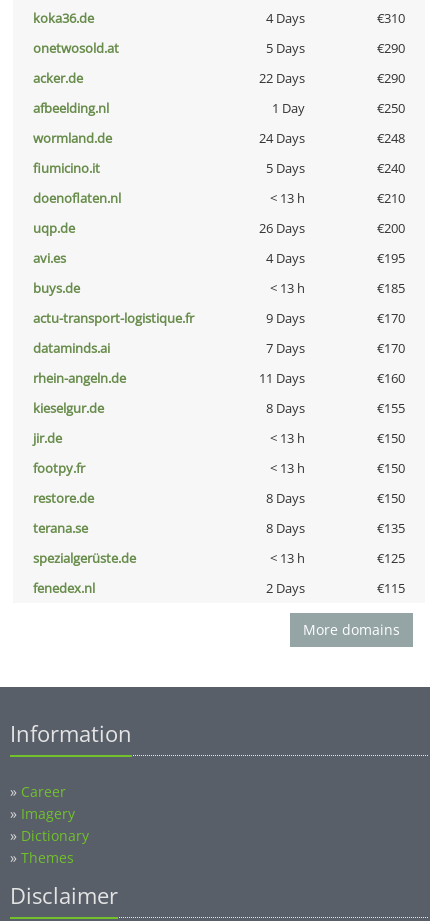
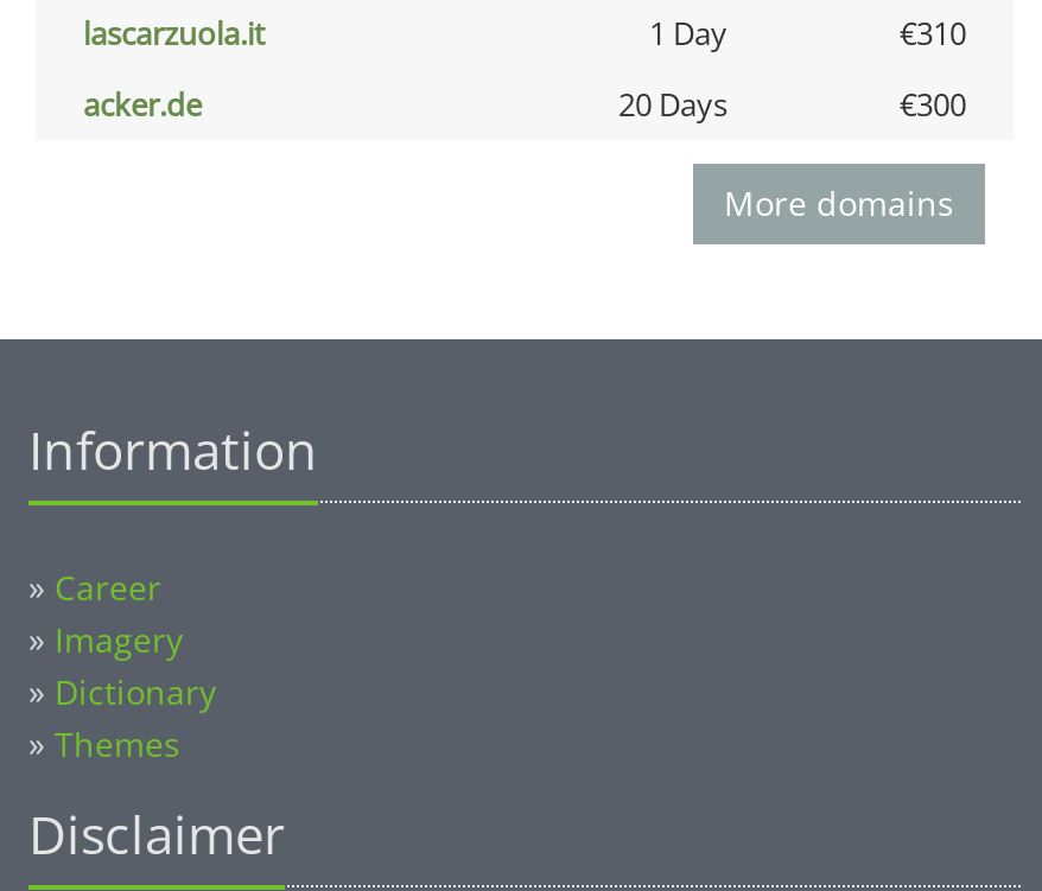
- koka36.de
- 4 Days
+ lascarzuola.it
+ 1 Day

- onetwosold.at
- 5 Days
- €290

- 22 Days
- €290
- afbeelding.nl
- 1 Day
- €250
- wormland.de
- 24 Days
- €248
- fiumicino.it
- 5 Days
- €240
- doenoflaten.nl
- < 13 h
- €210
- uqp.de
- 26 Days
- €200
- avi.es
- 4 Days
- €195
- buys.de
- < 13 h
- €185
- actu-transport-logistique.fr
- 9 Days
- €170
- dataminds.ai
- 7 Days
- €170
- rhein-angeln.de
- 11 Days
- €160
- kieselgur.de
- 8 Days
- €155
- jir.de
- < 13 h
- €150
- footpy.fr
- < 13 h
- €150
- restore.de
- 8 Days
- €150
- terana.se
- 8 Days
- €135
- spezialgerüste.de
- < 13 h
- €125
- fenedex.nl
- 2 Days
- €115
+ 20 Days
+ €300
